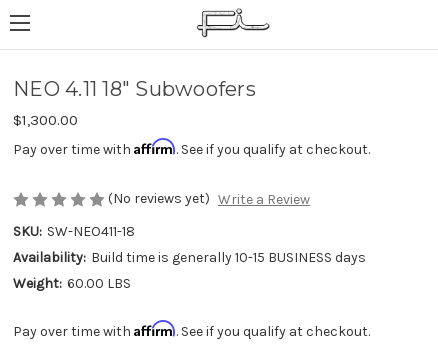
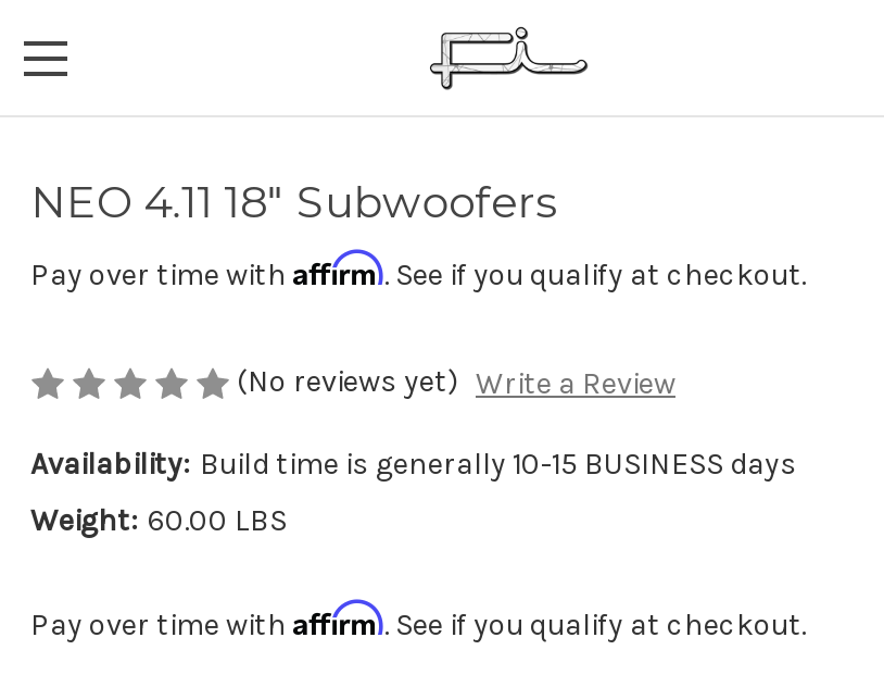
- $1,300.00

- SKU: SW-NEO411-18
